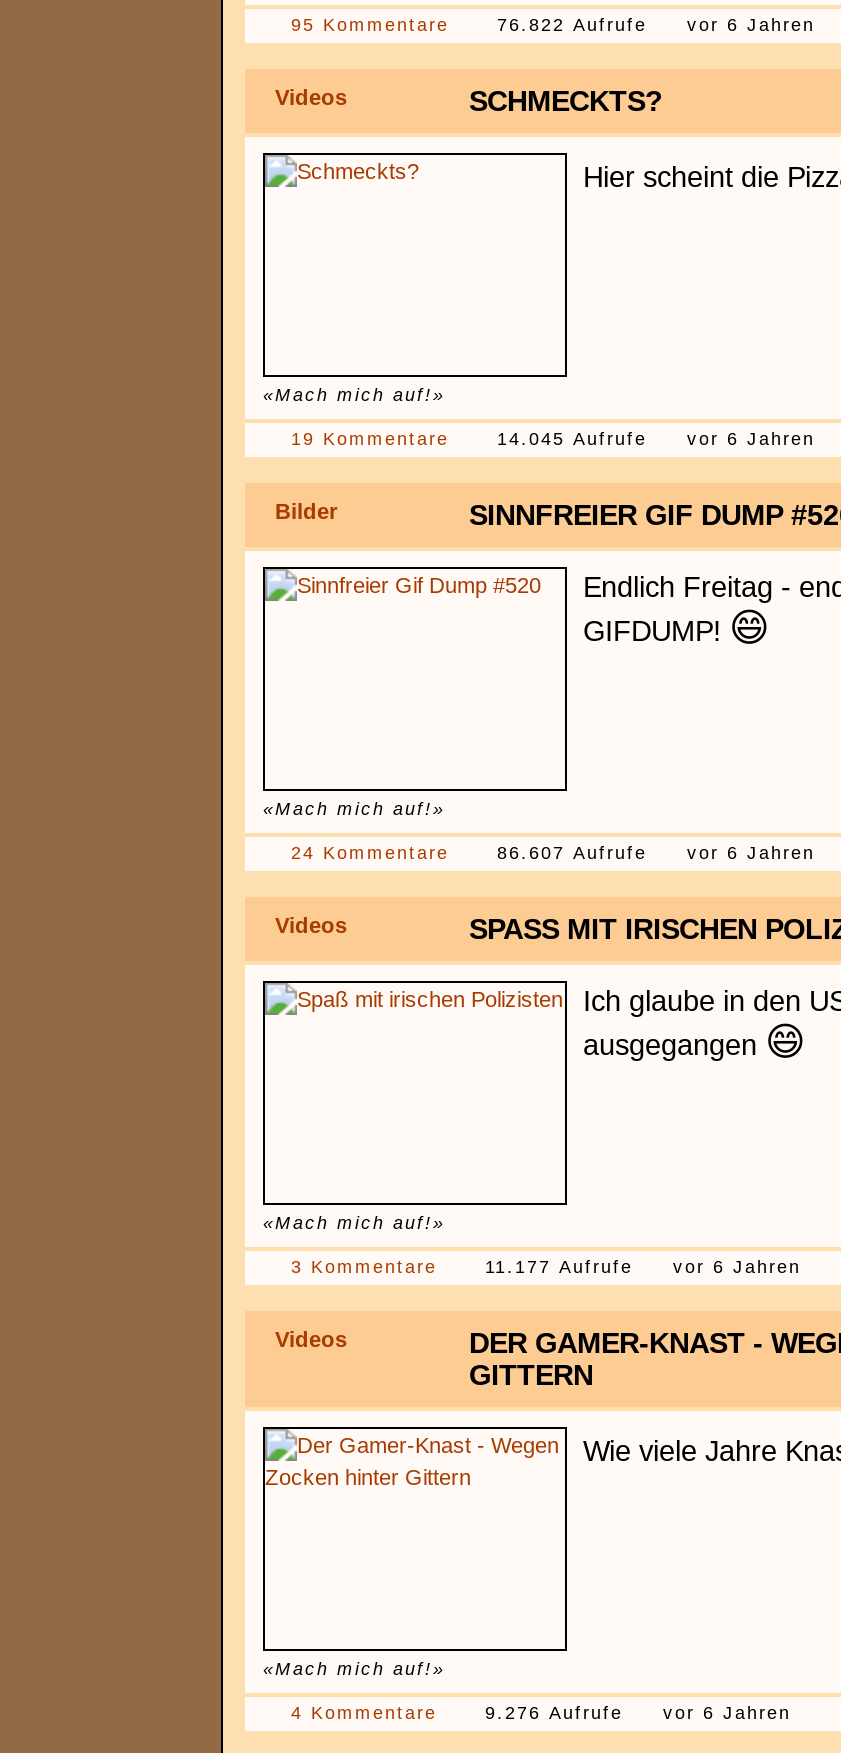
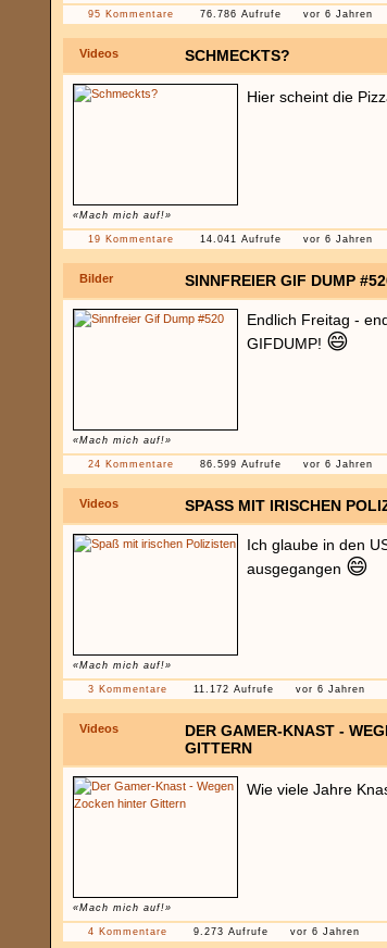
- 76.822 Aufrufe vor 6 Jahren
+ 76.786 Aufrufe vor 6 Jahren

- 14.045 Aufrufe vor 6 Jahren
+ 14.041 Aufrufe vor 6 Jahren

- 86.607 Aufrufe vor 6 Jahren
+ 86.599 Aufrufe vor 6 Jahren

- 11.177 Aufrufe vor 6 Jahren
+ 11.172 Aufrufe vor 6 Jahren

- 9.276 Aufrufe vor 6 Jahren
+ 9.273 Aufrufe vor 6 Jahren
